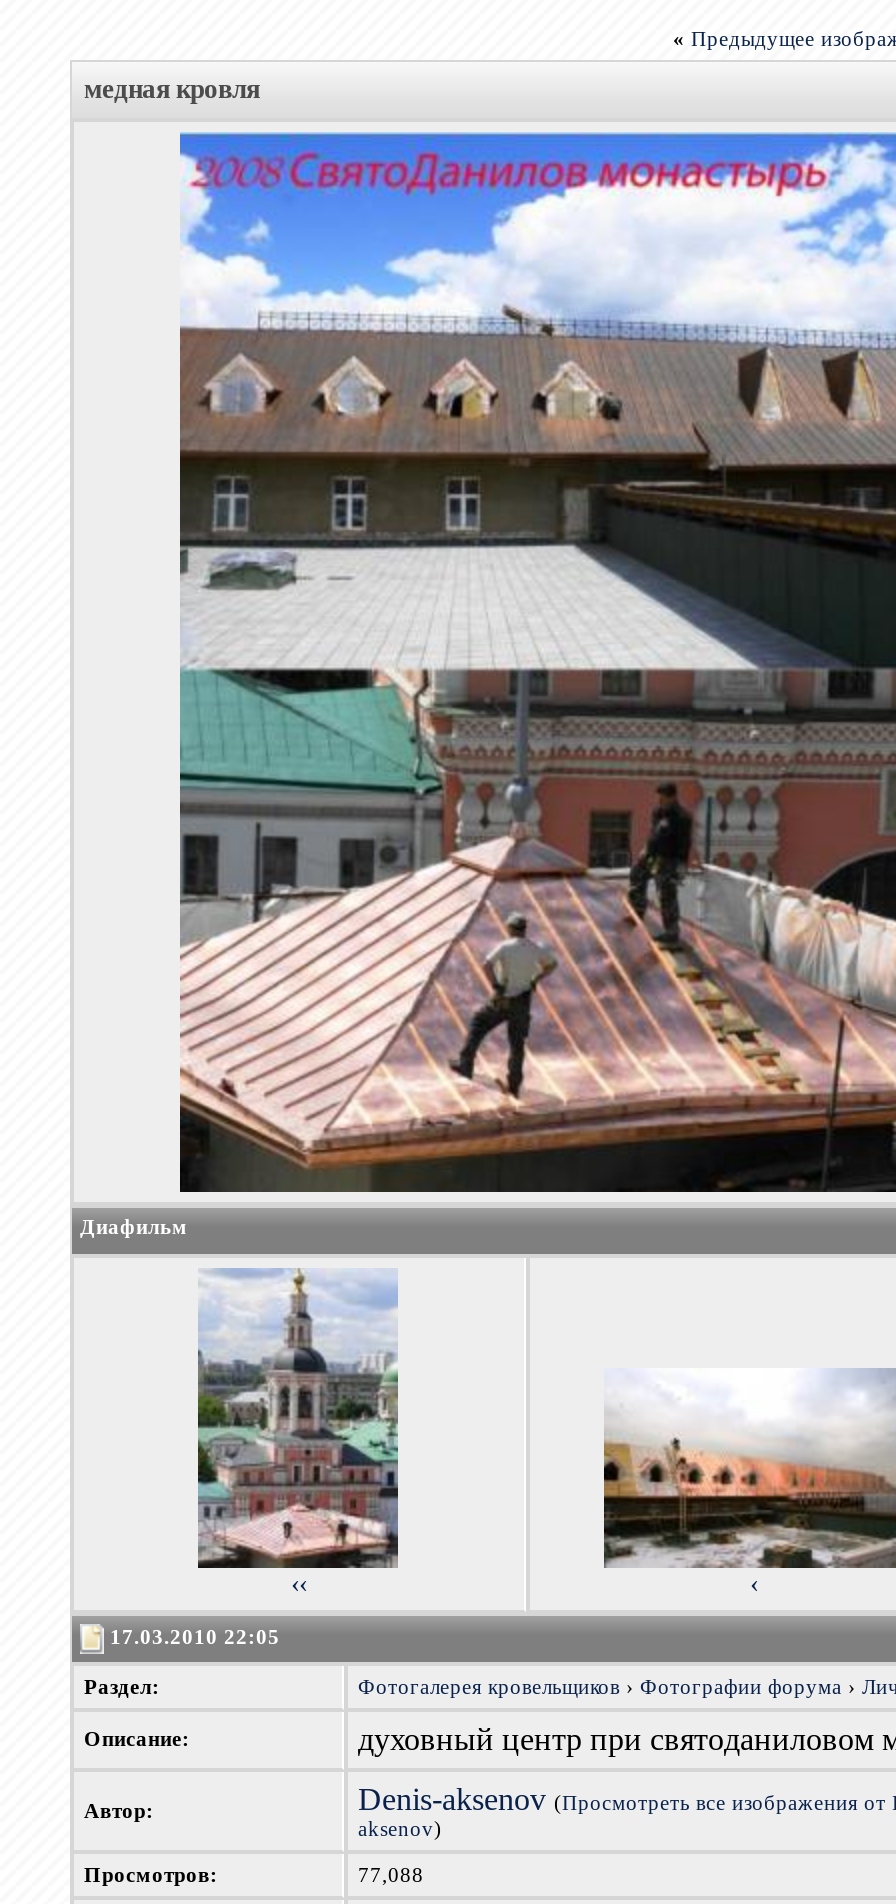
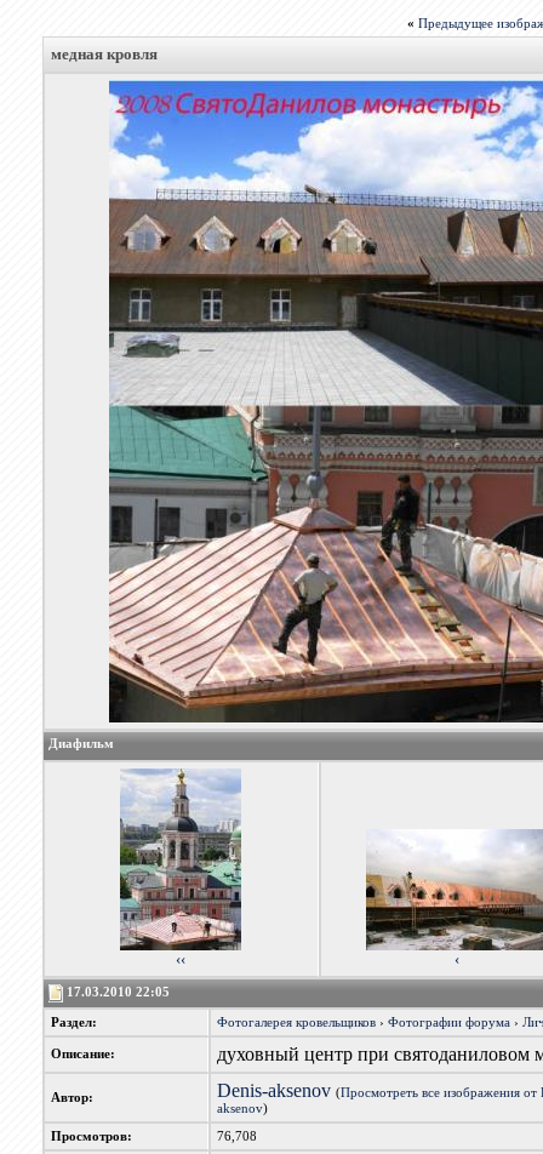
- 77,088
+ 76,708
